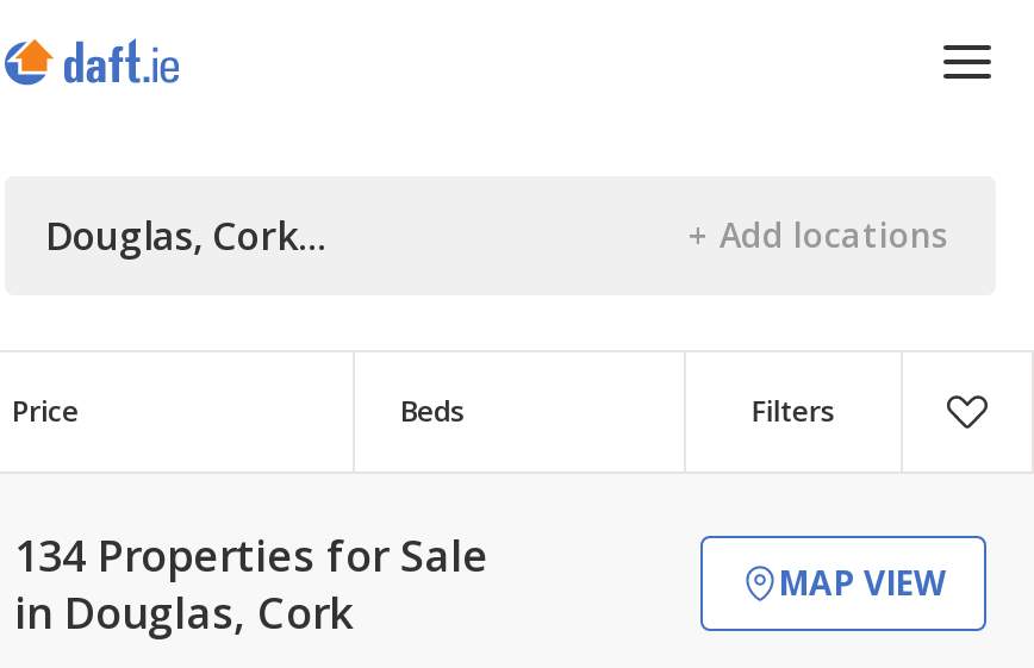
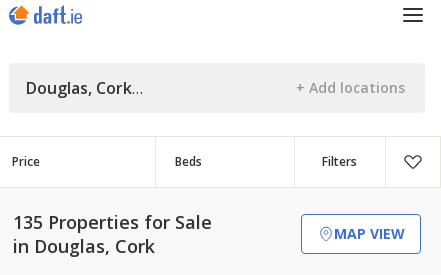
- 134 Properties for Sale
+ 135 Properties for Sale
